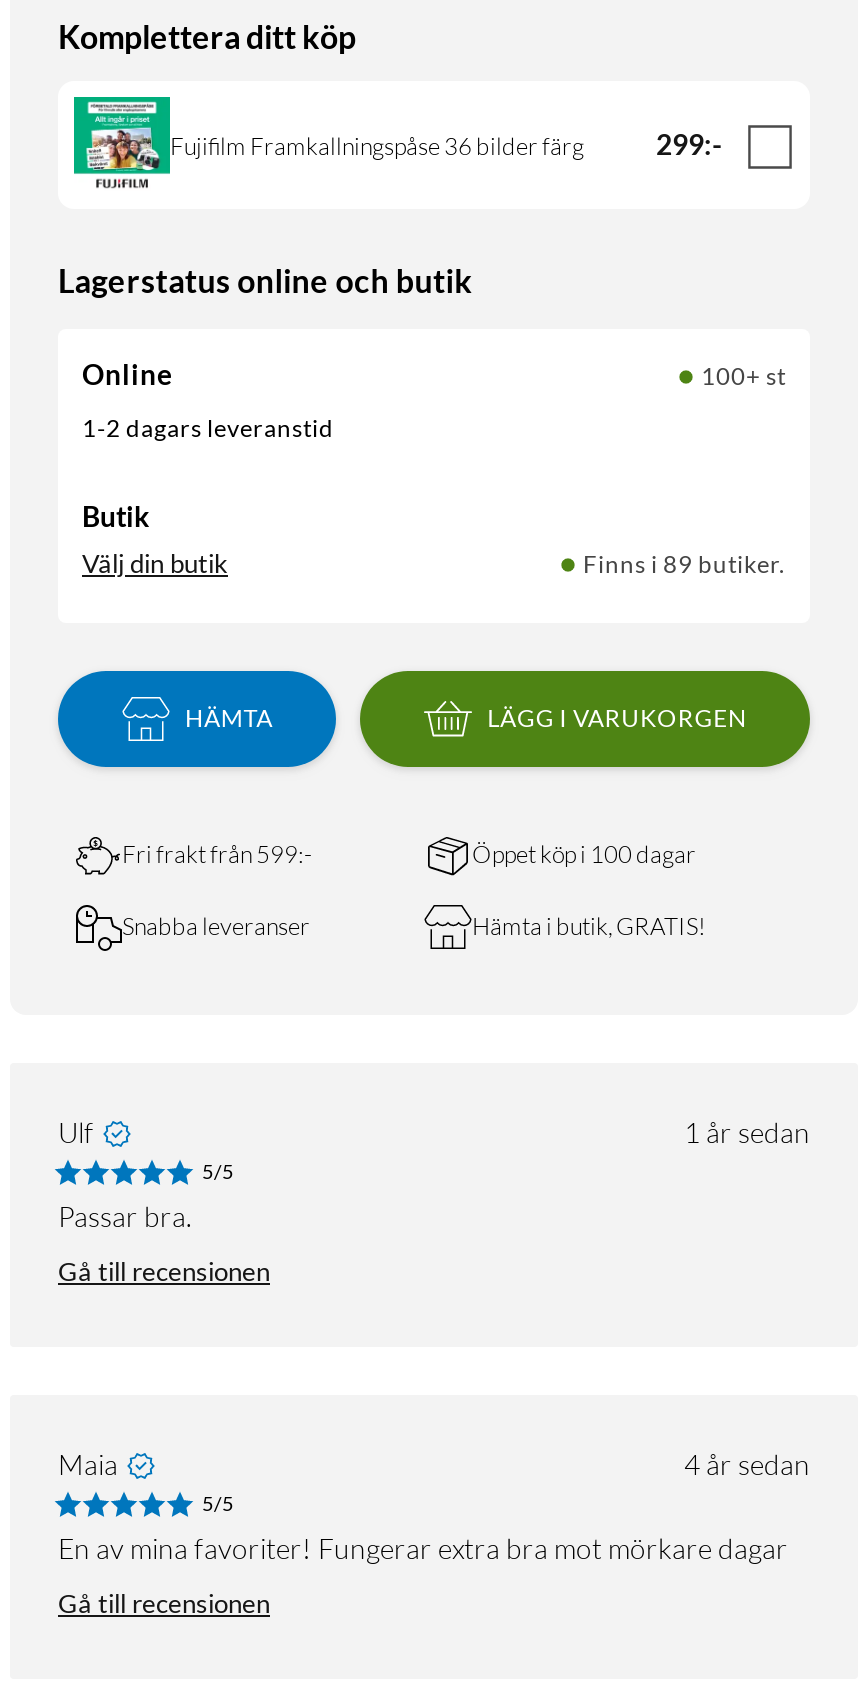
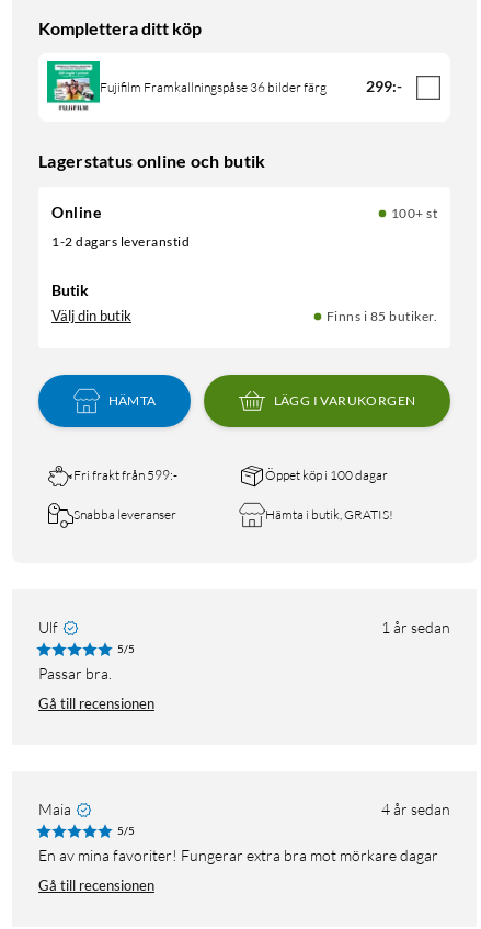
- Finns i 89 butiker.
+ Finns i 85 butiker.
